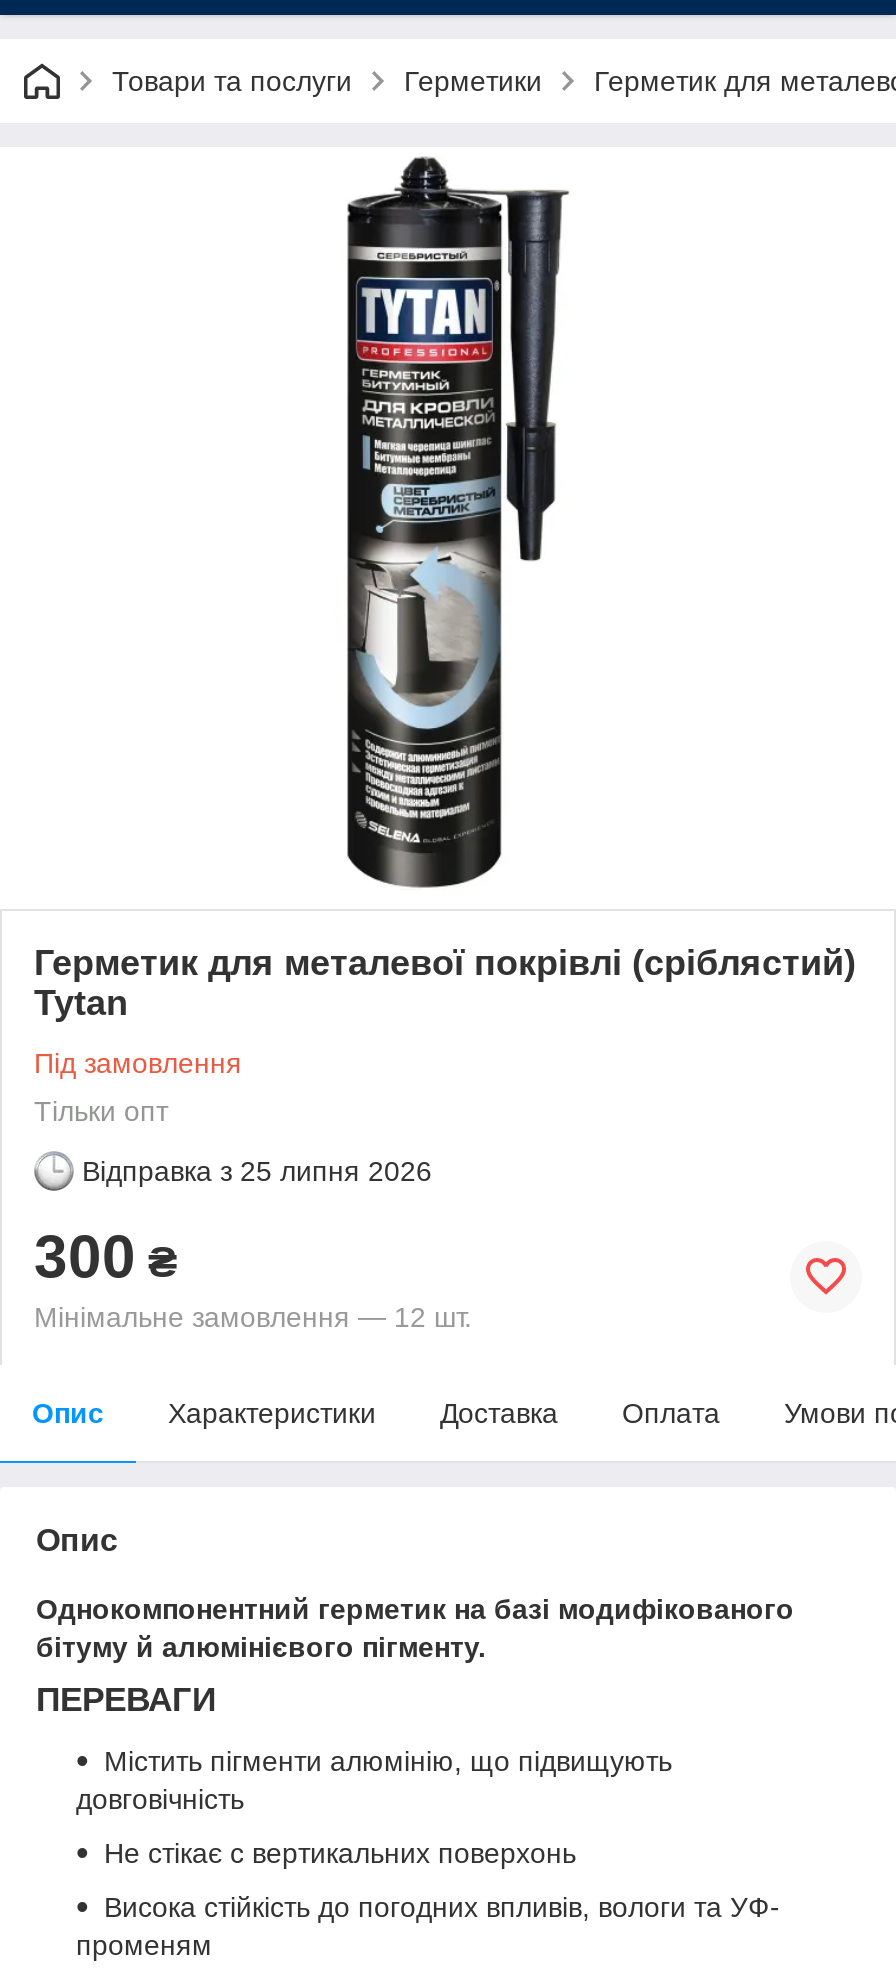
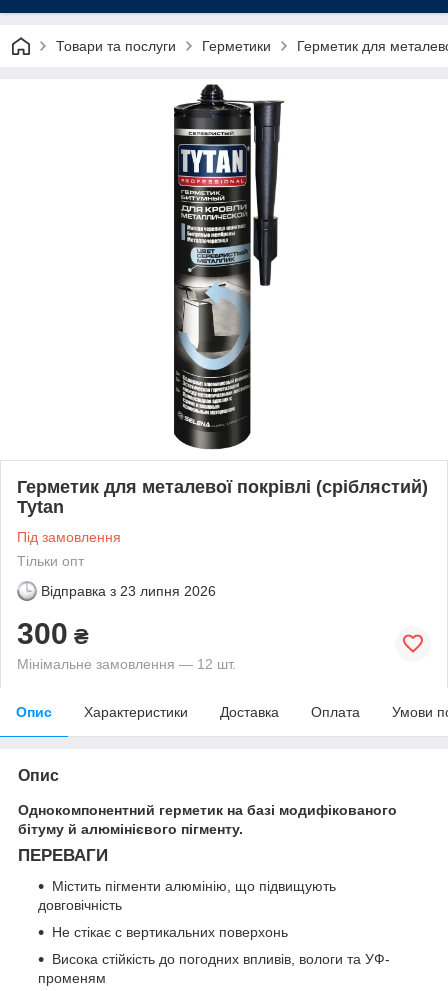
- Відправка з 25 липня 2026
+ Відправка з 23 липня 2026
